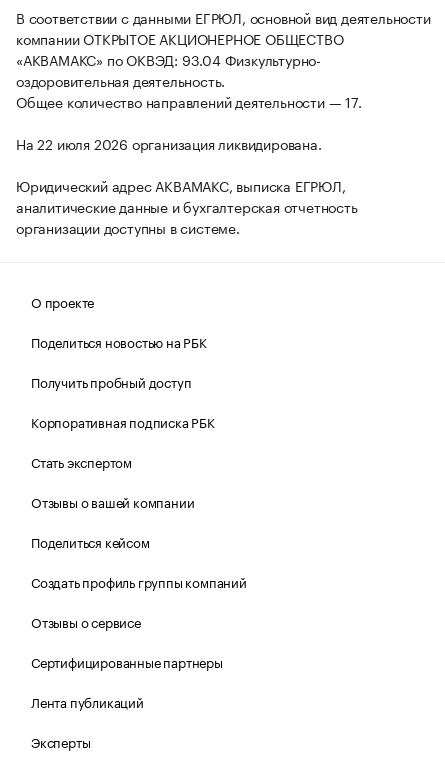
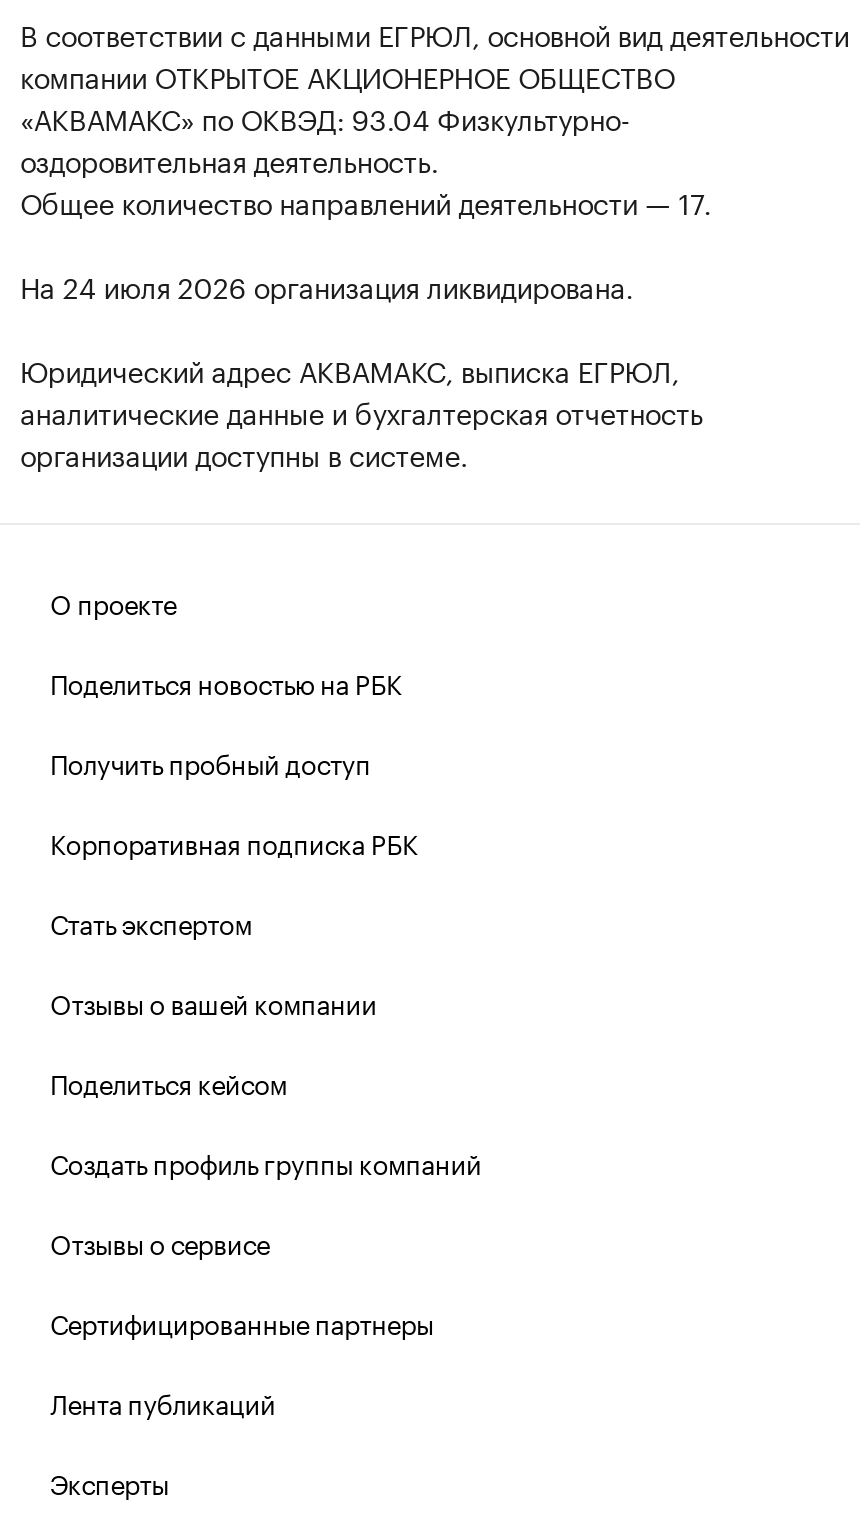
- На 22 июля 2026 организация ликвидирована.
+ На 24 июля 2026 организация ликвидирована.
